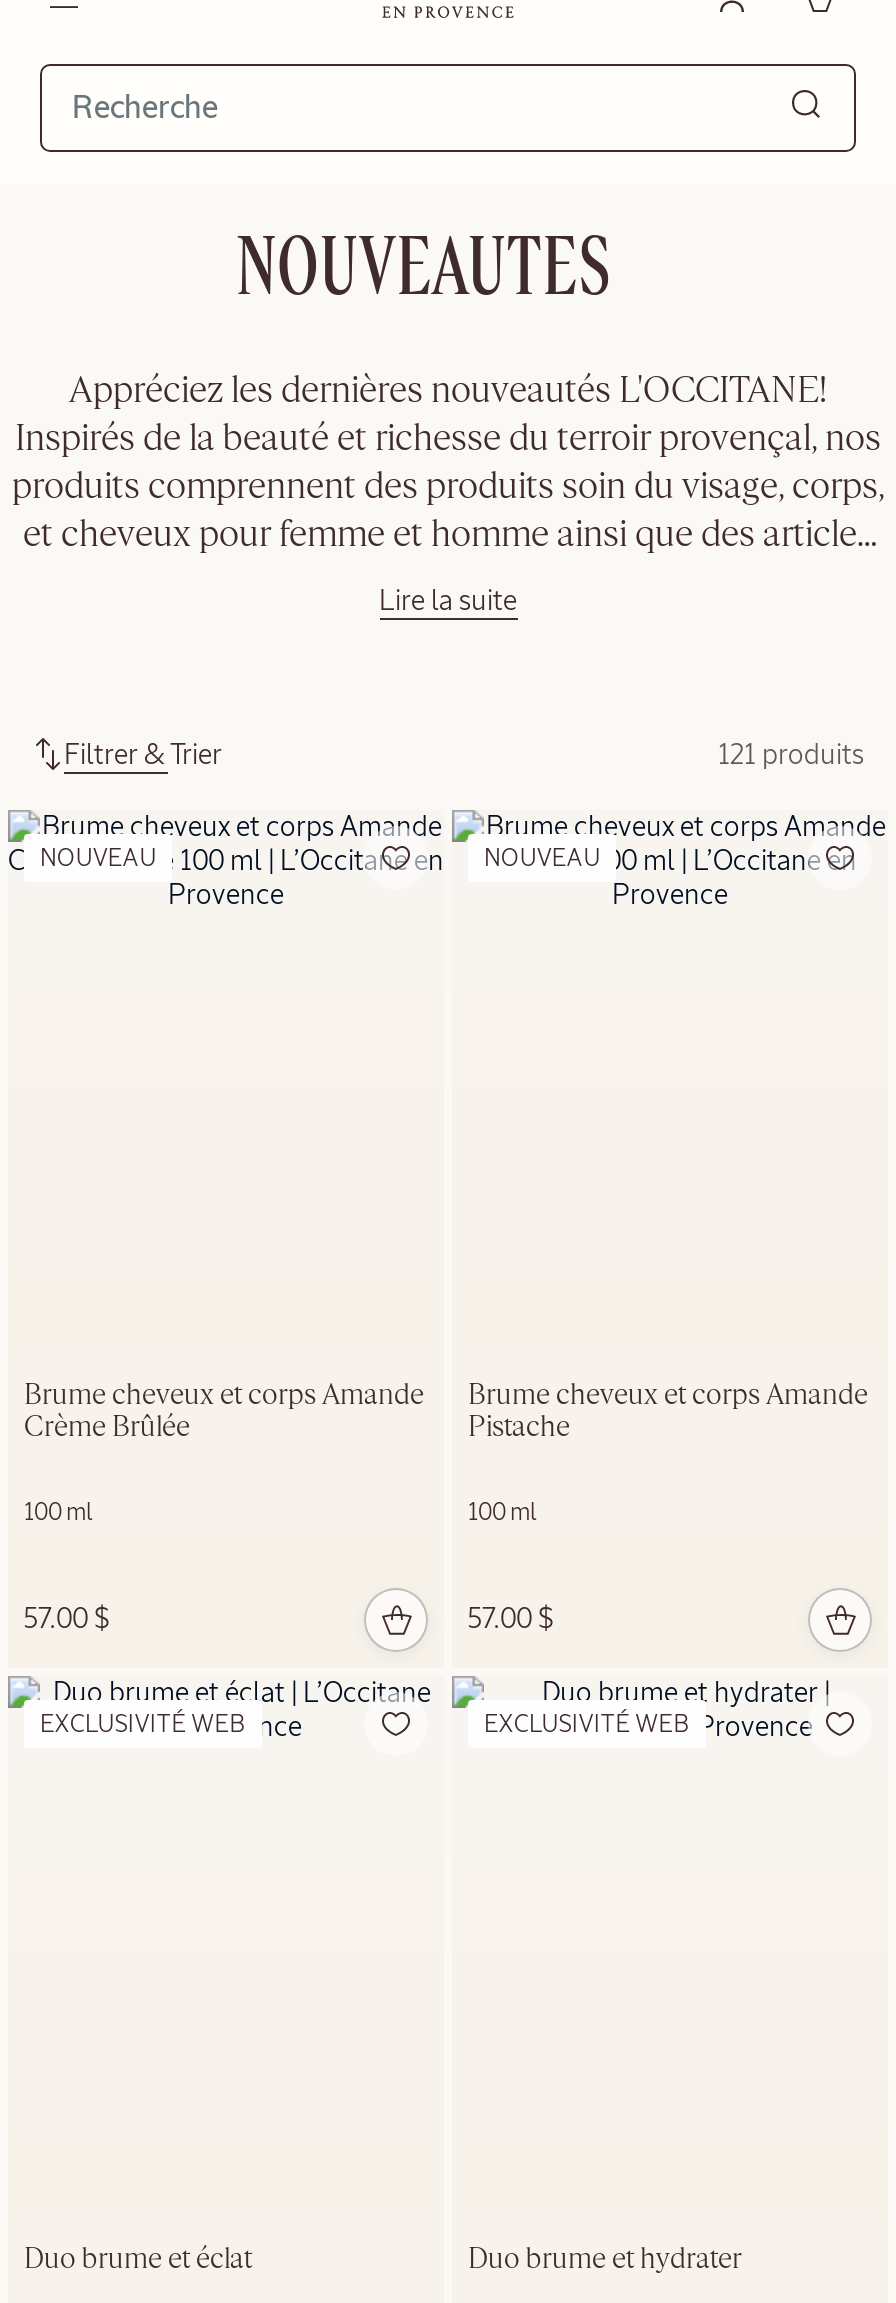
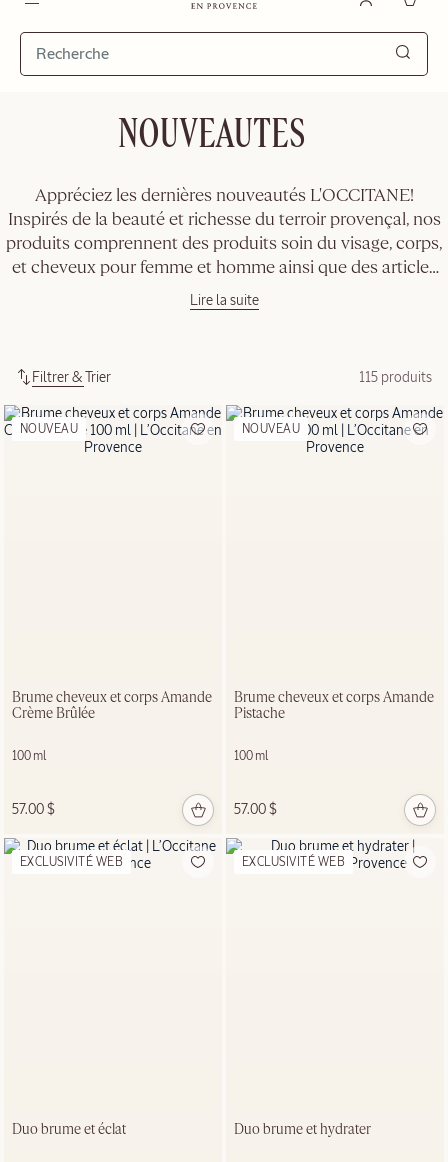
- 121 produits
+ 115 produits
